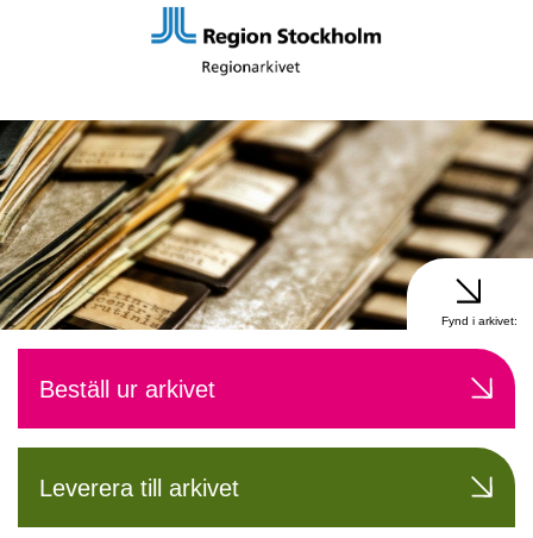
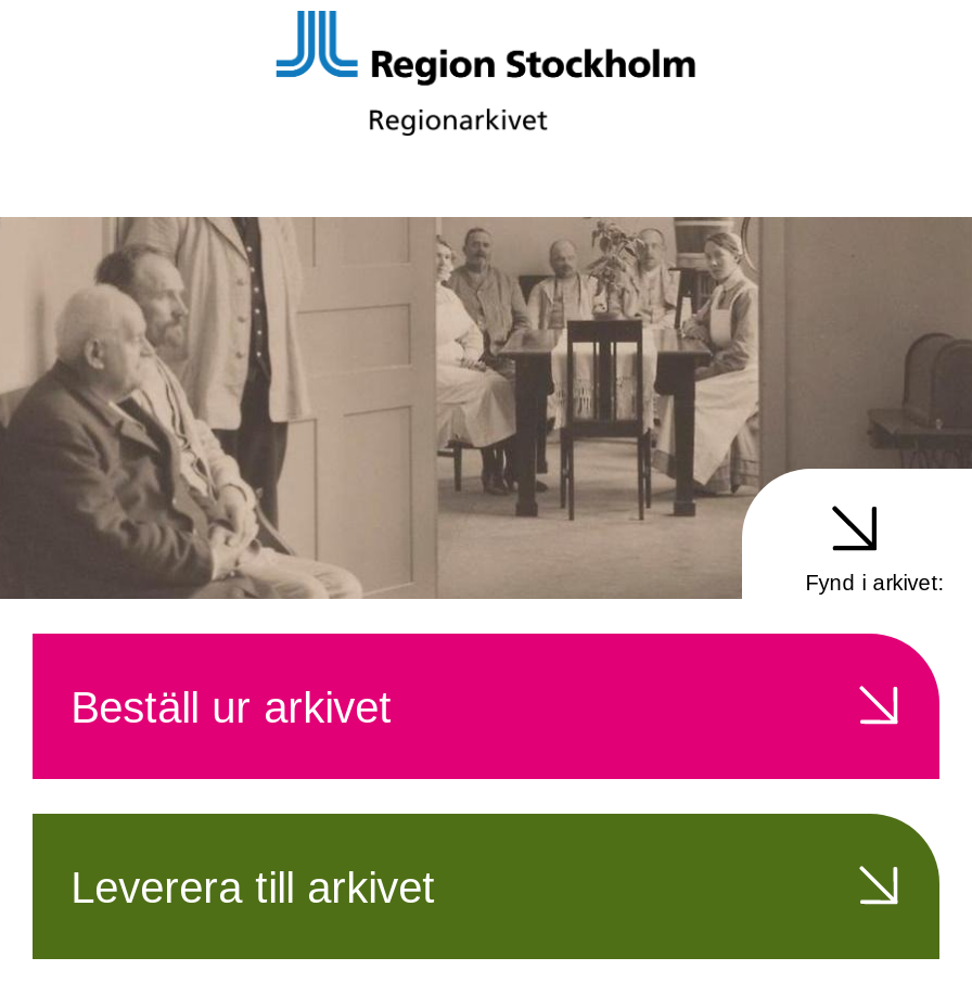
- [image]
+ [image]
